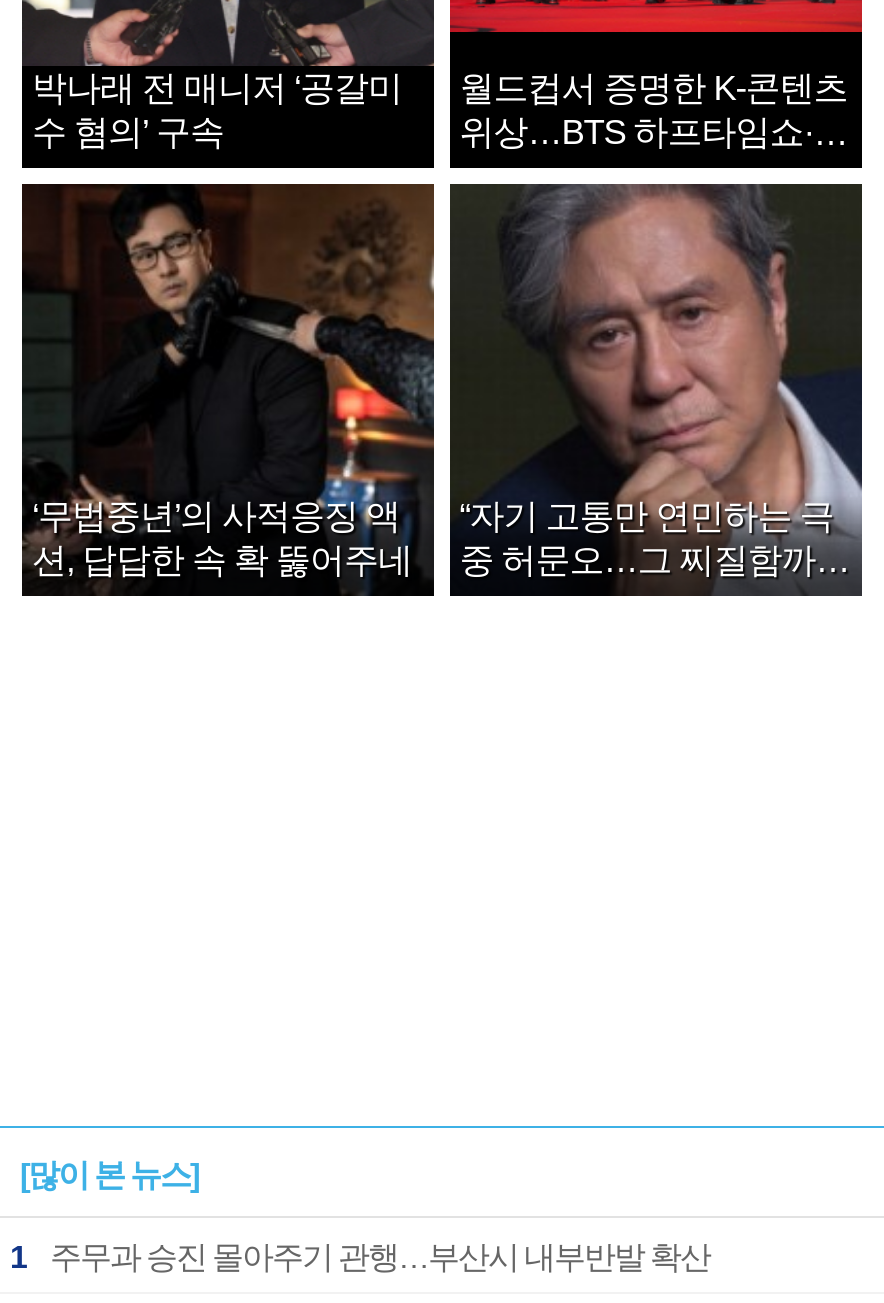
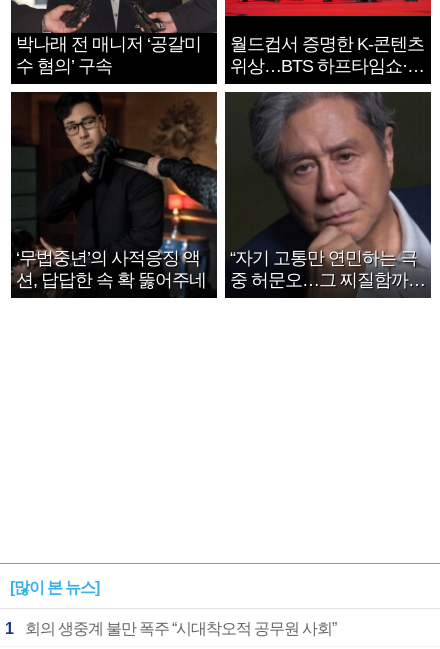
- 주무과 승진 몰아주기 관행…부산시 내부반발 확산
+ 회의 생중계 불만 폭주 “시대착오적 공무원 사회”
